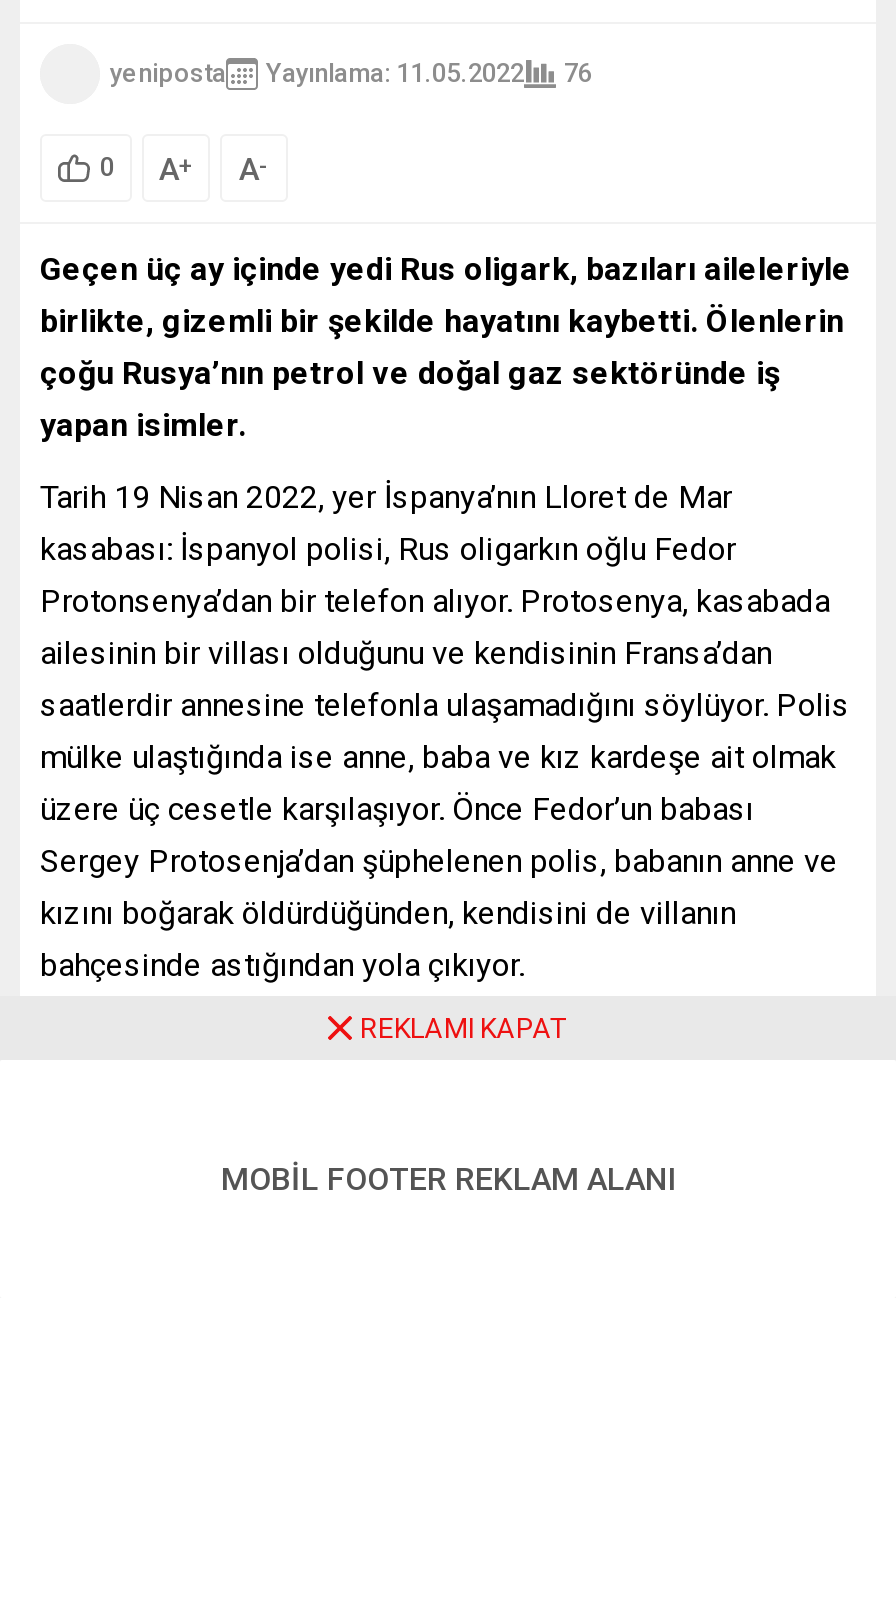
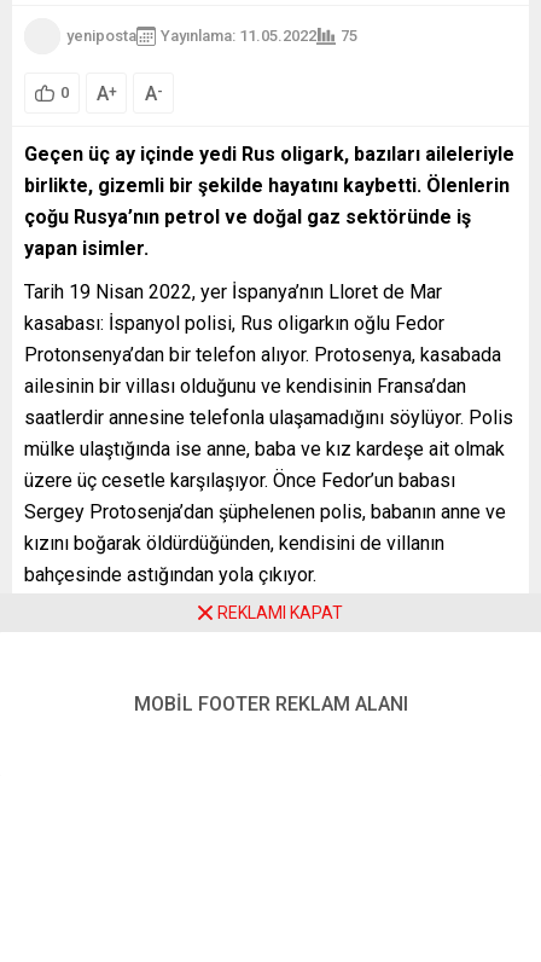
- yeniposta Yayınlama: 11.05.2022 76
+ yeniposta Yayınlama: 11.05.2022 75
